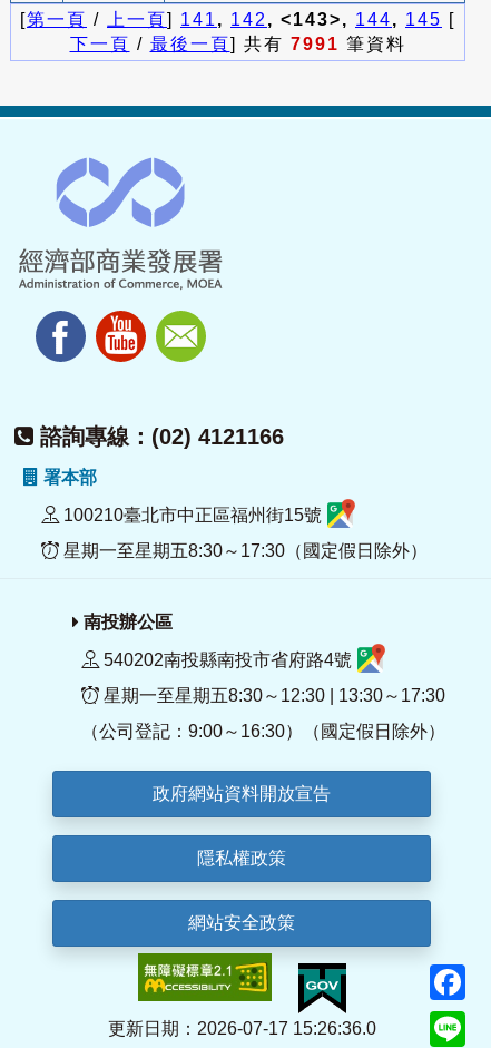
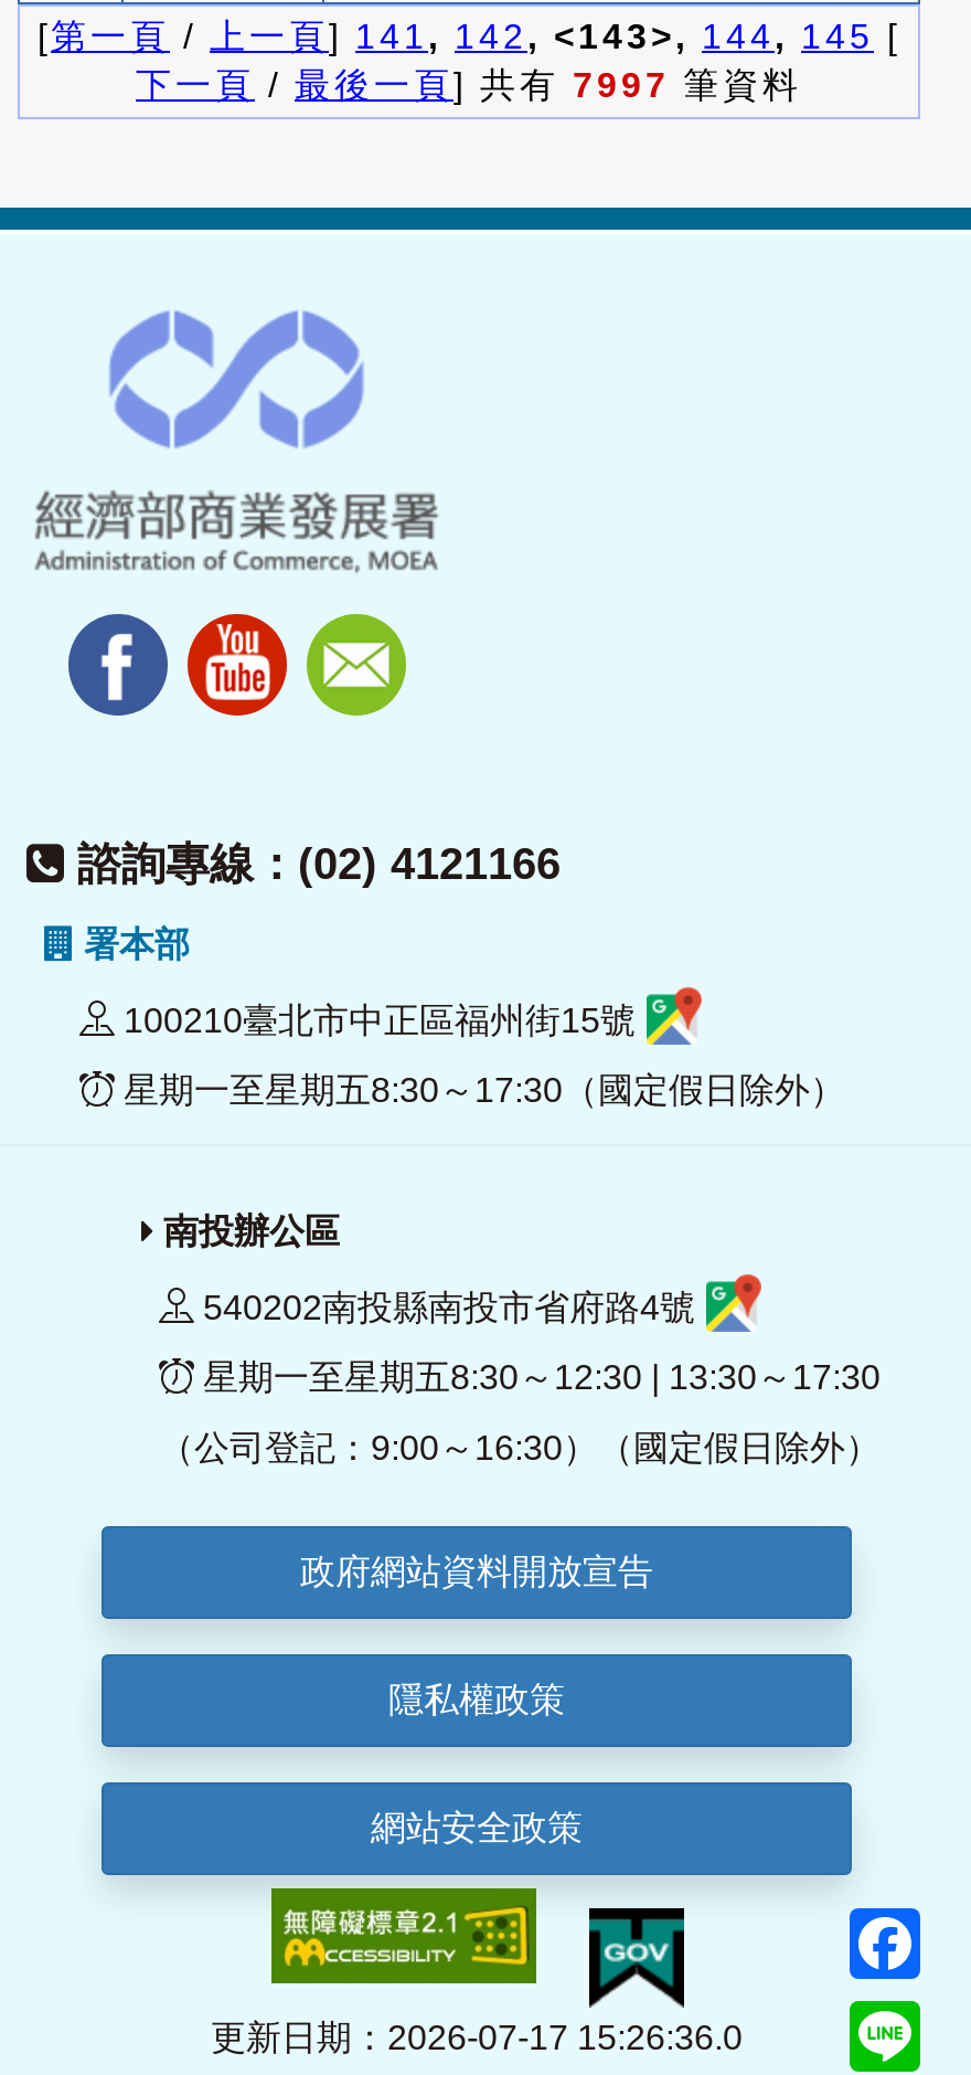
- 下一頁/最後一頁] 共有7991筆資料
+ 下一頁/最後一頁] 共有7997筆資料
